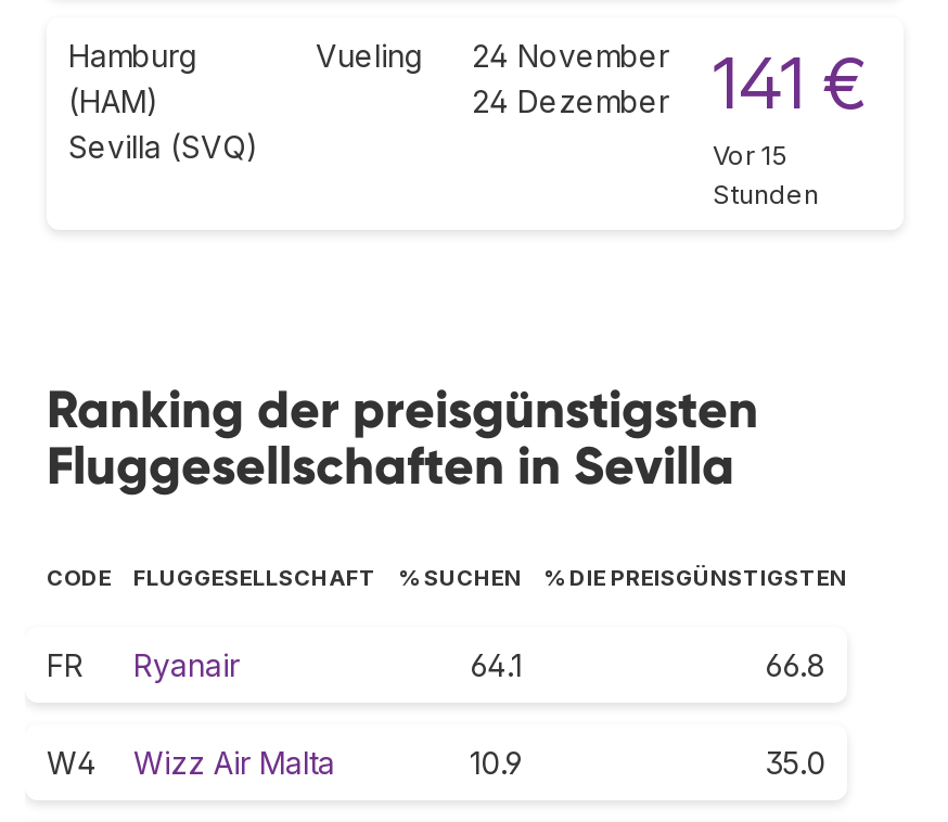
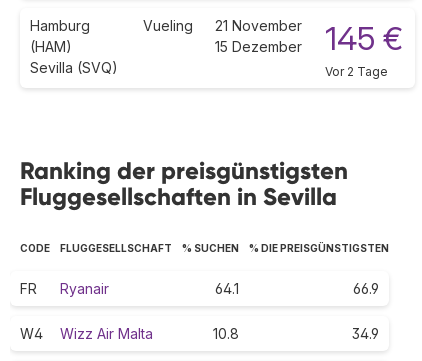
- 24 November
- 24 Dezember
- 141 €
- Vor 15
- Stunden
+ 21 November
+ 15 Dezember
+ 145 €
+ Vor 2 Tage

- 66.8
+ 66.9

- 10.9
+ 10.8

- 35.0
+ 34.9
